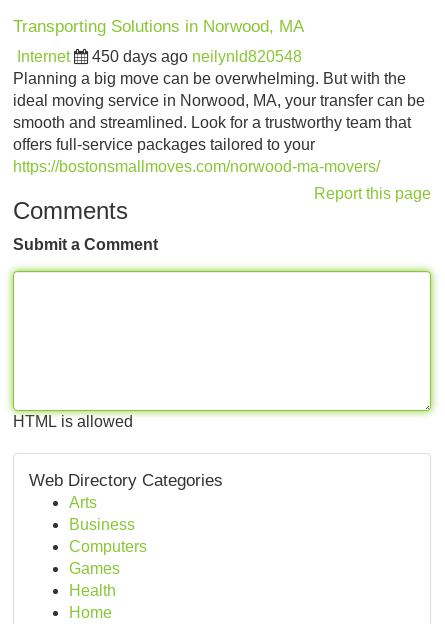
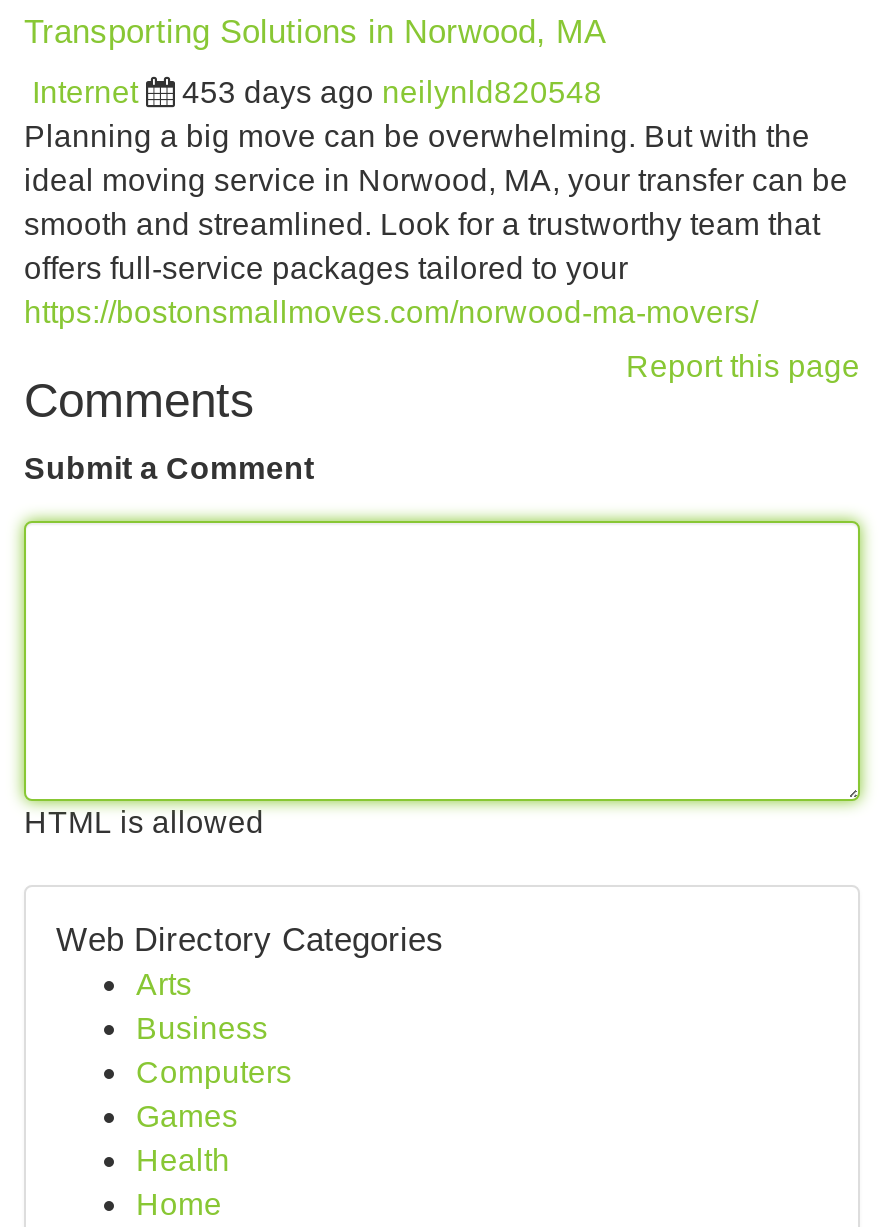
- 450 days ago neilynld820548
+ 453 days ago neilynld820548
